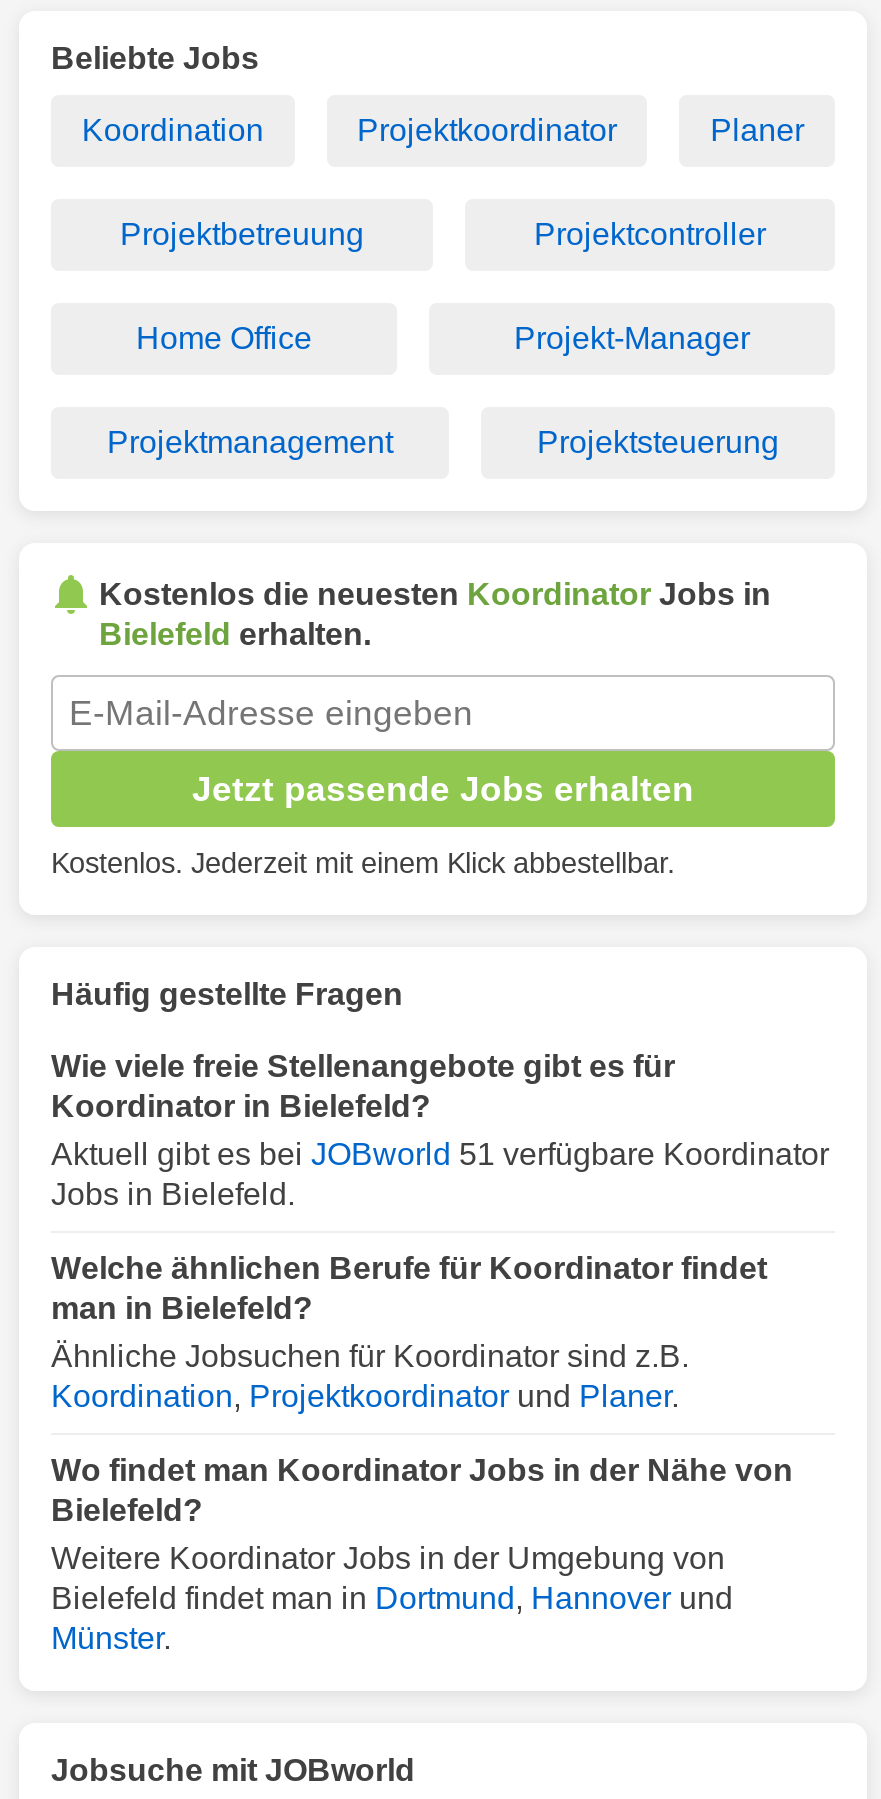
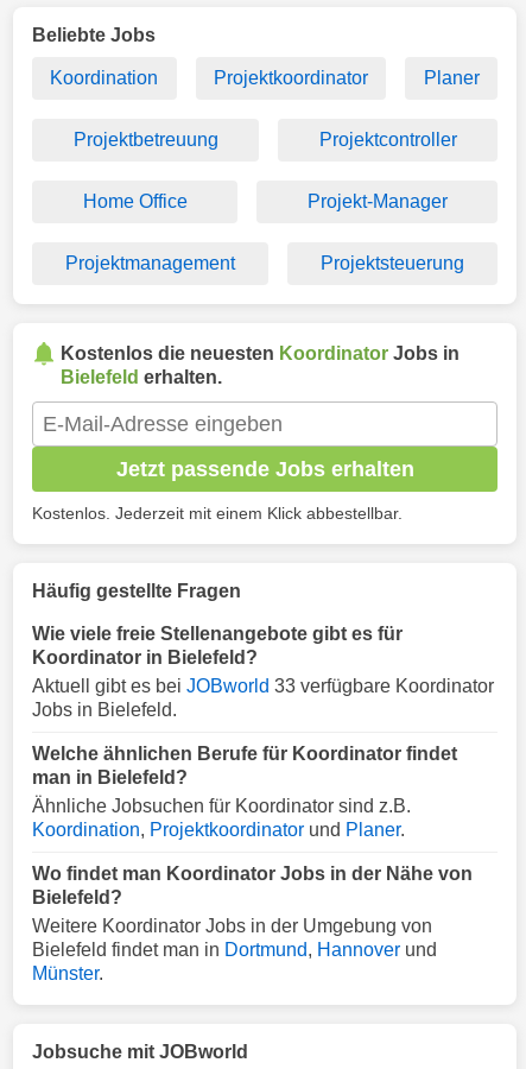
- Aktuell gibt es bei JOBworld 51 verfügbare Koordinator
+ Aktuell gibt es bei JOBworld 33 verfügbare Koordinator
